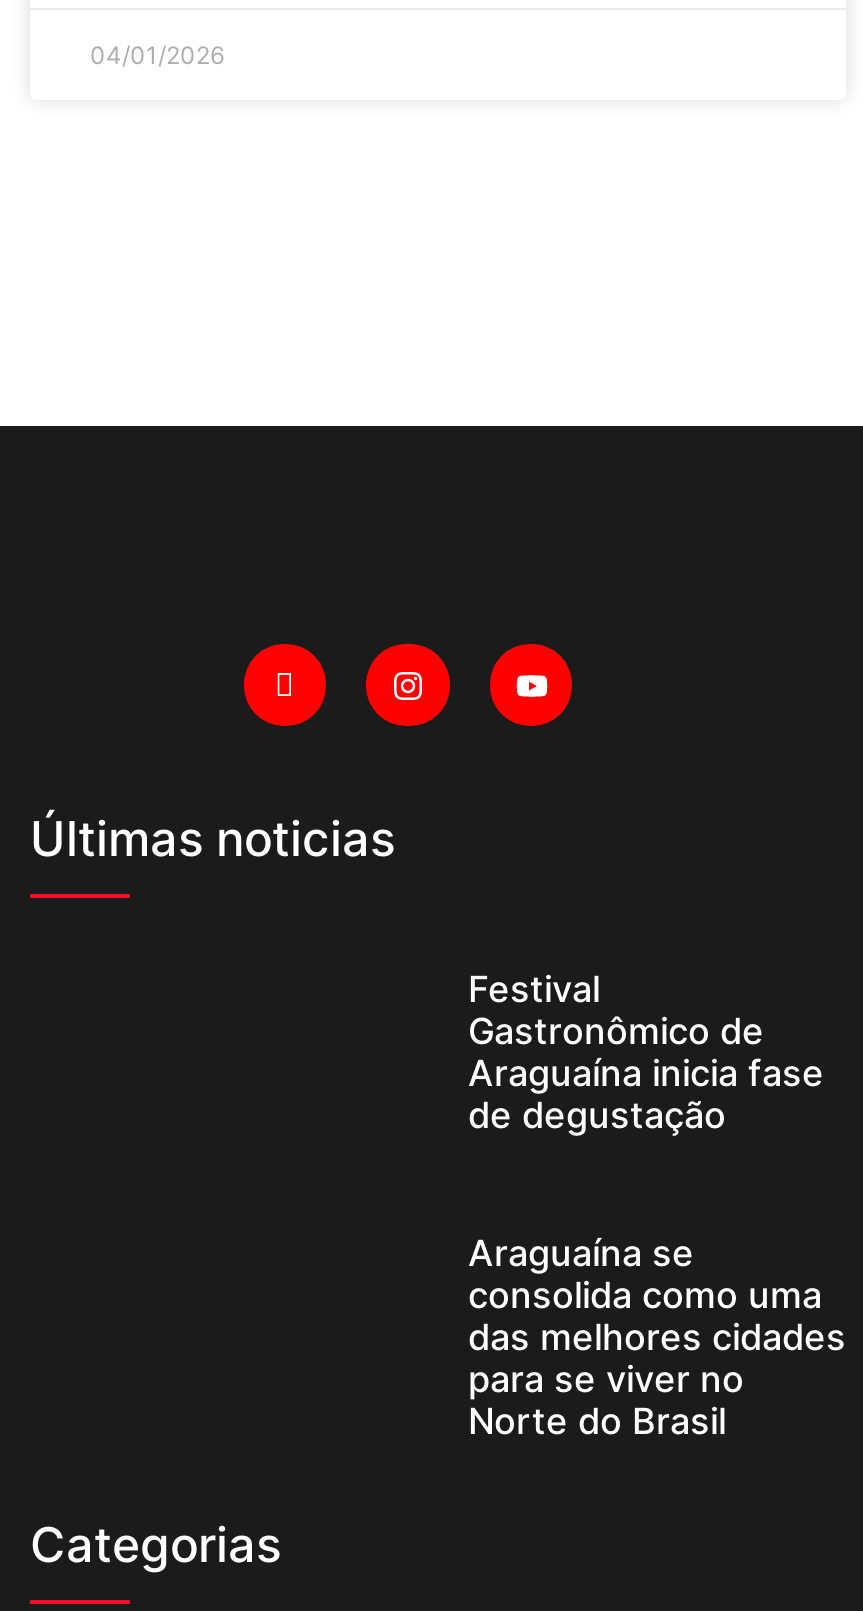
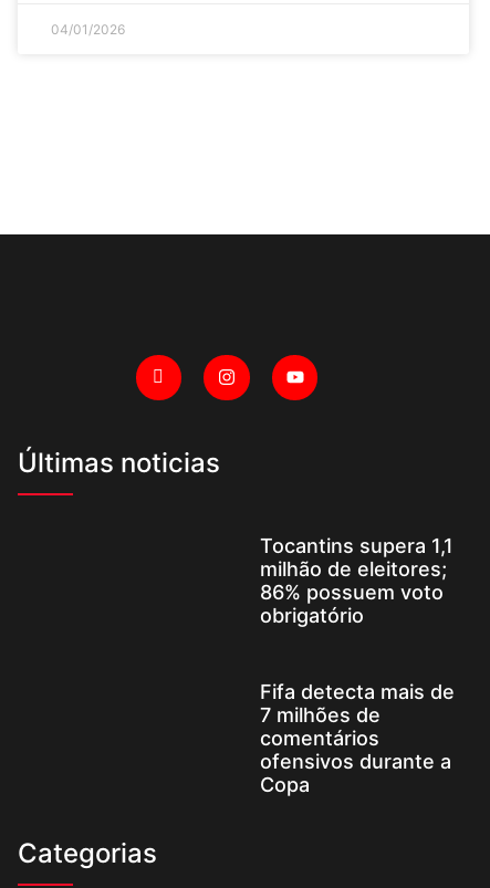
- Festival
- Gastronômico de
- Araguaína inicia fase
- de degustação
+ Tocantins supera 1,1
+ milhão de eleitores;
+ 86% possuem voto
+ obrigatório

- Araguaína se
- consolida como uma
- das melhores cidades
- para se viver no
- Norte do Brasil
+ Fifa detecta mais de
+ 7 milhões de
+ comentários
+ ofensivos durante a
+ Copa
